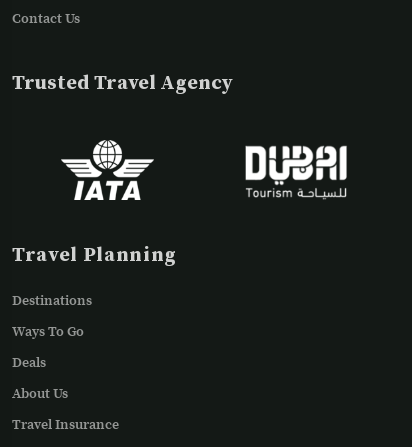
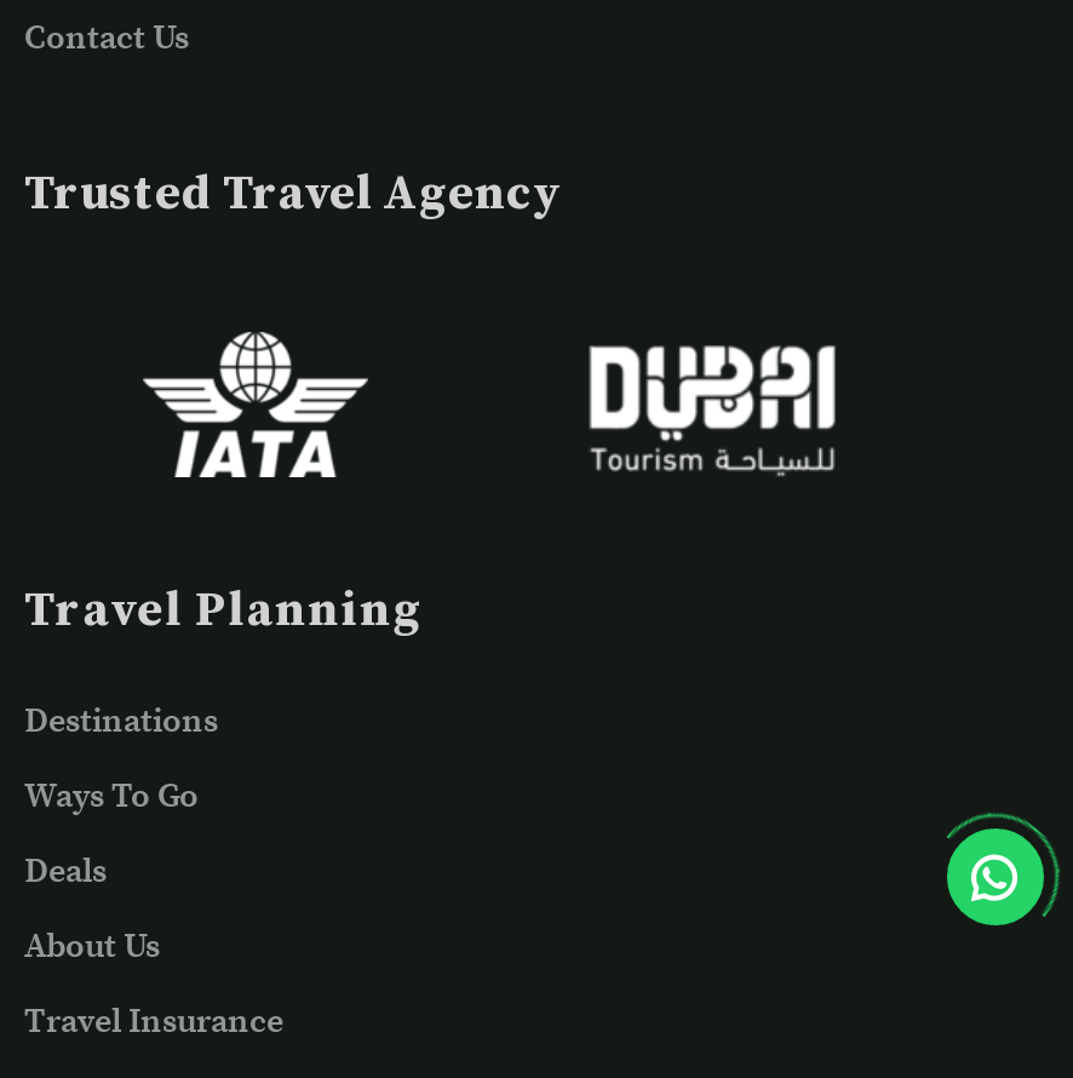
+ [image]
